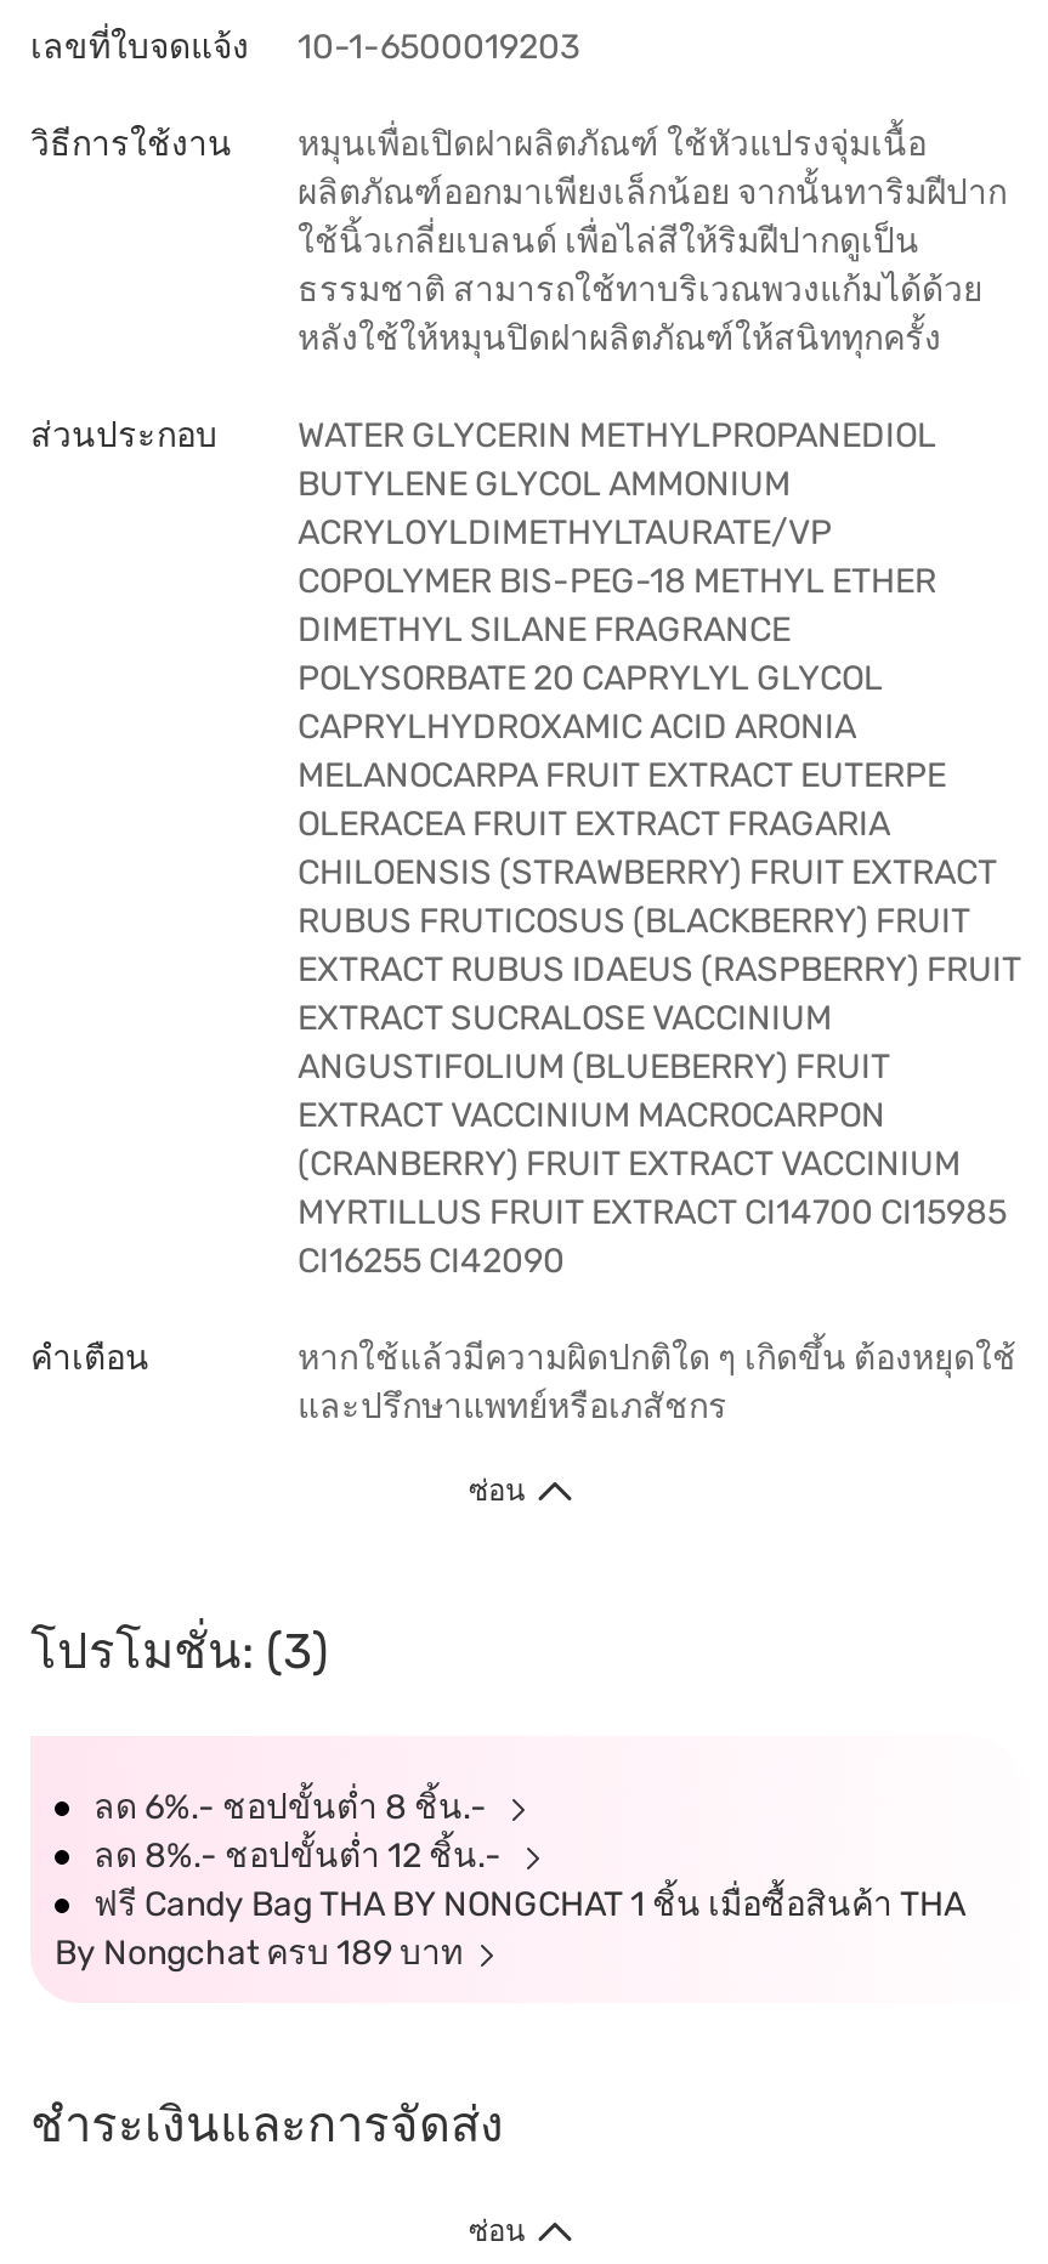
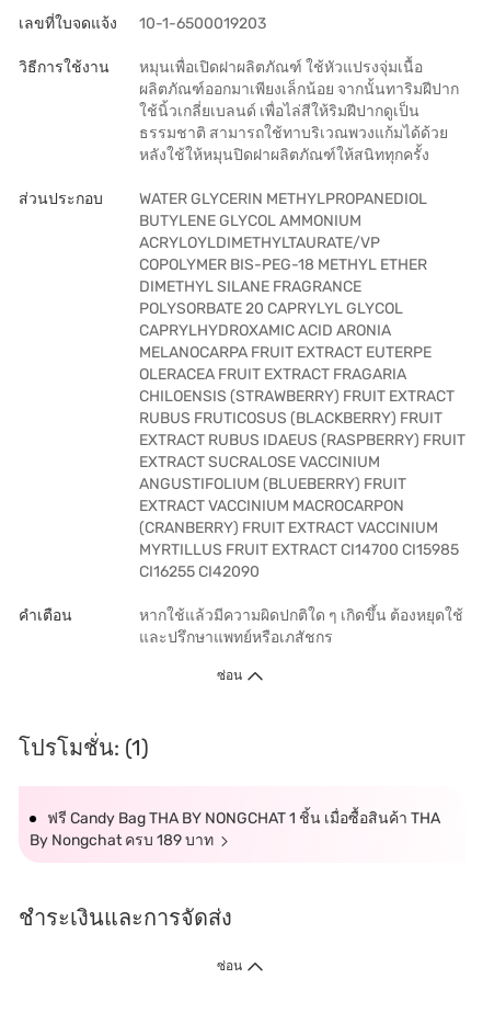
- โปรโมชั่น: (3)
- ลด 6%.- ชอปขั้นต่ำ 8 ชิ้น.-
- ลด 8%.- ชอปขั้นต่ำ 12 ชิ้น.-
+ โปรโมชั่น: (1)
